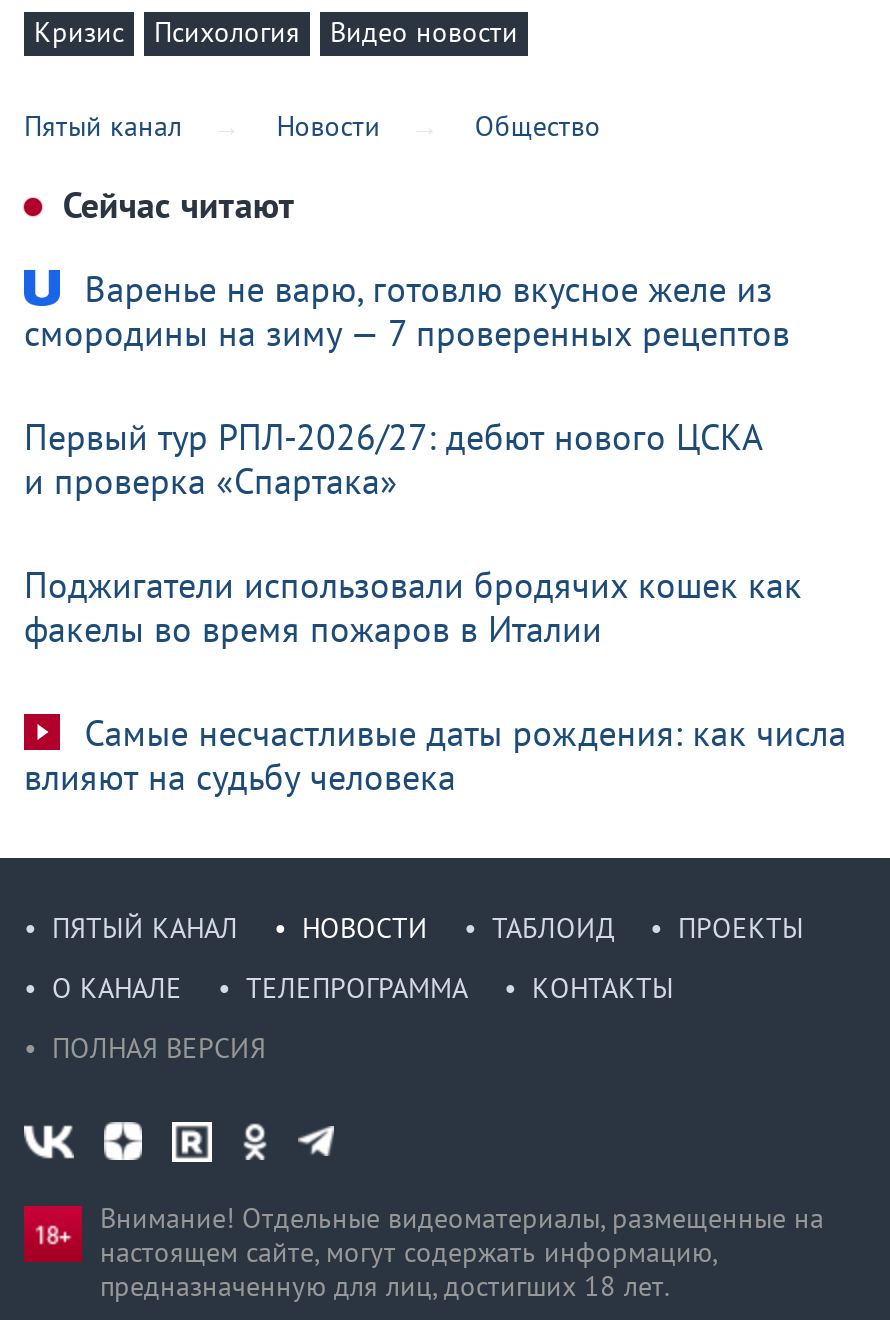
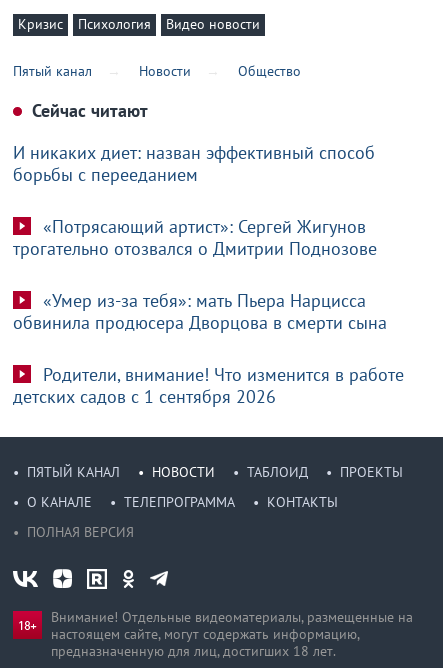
- Варенье не варю, готовлю вкусное желе из
- смородины на зиму — 7 проверенных рецептов
+ И никаких диет: назван эффективный способ
+ борьбы с перееданием

- Первый тур РПЛ-2026/27: дебют нового ЦСКА
- и проверка «Спартака»
+ «Потрясающий артист»: Сергей Жигунов
+ трогательно отозвался о Дмитрии Поднозове

- Поджигатели использовали бродячих кошек как
- факелы во время пожаров в Италии
+ «Умер из-за тебя»: мать Пьера Нарцисса
+ обвинила продюсера Дворцова в смерти сына

- Самые несчастливые даты рождения: как числа
- влияют на судьбу человека
+ Родители, внимание! Что изменится в работе
+ детских садов с 1 сентября 2026
